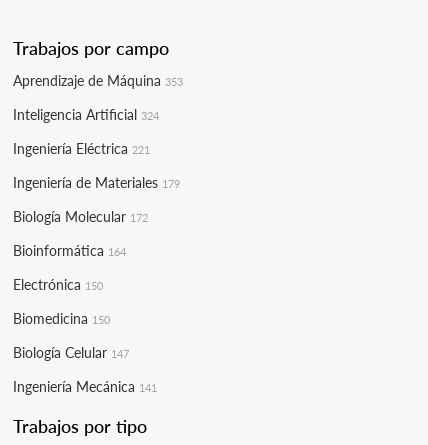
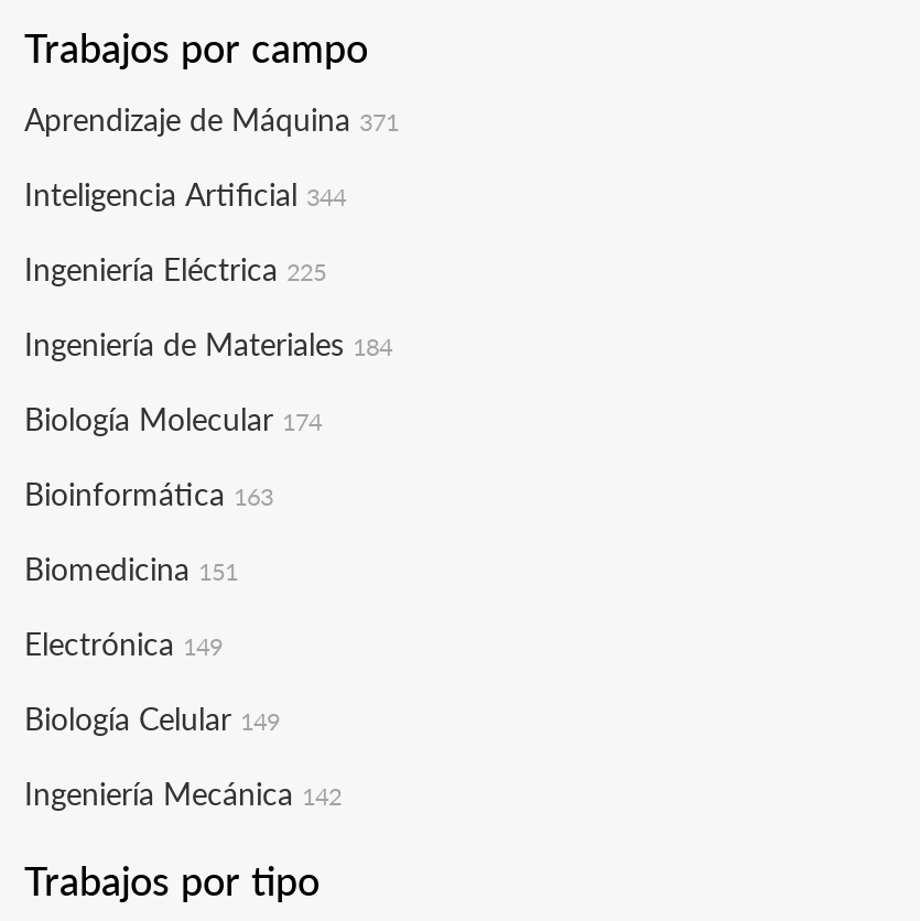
- Aprendizaje de Máquina 353
+ Aprendizaje de Máquina 371

- Inteligencia Artificial 324
+ Inteligencia Artificial 344

- Ingeniería Eléctrica 221
+ Ingeniería Eléctrica 225

- Ingeniería de Materiales 179
+ Ingeniería de Materiales 184

- Biología Molecular 172
+ Biología Molecular 174

- Bioinformática 164
+ Bioinformática 163

- Electrónica 150
+ Biomedicina 151

- Biomedicina 150
+ Electrónica 149

- Biología Celular 147
+ Biología Celular 149

- Ingeniería Mecánica 141
+ Ingeniería Mecánica 142
